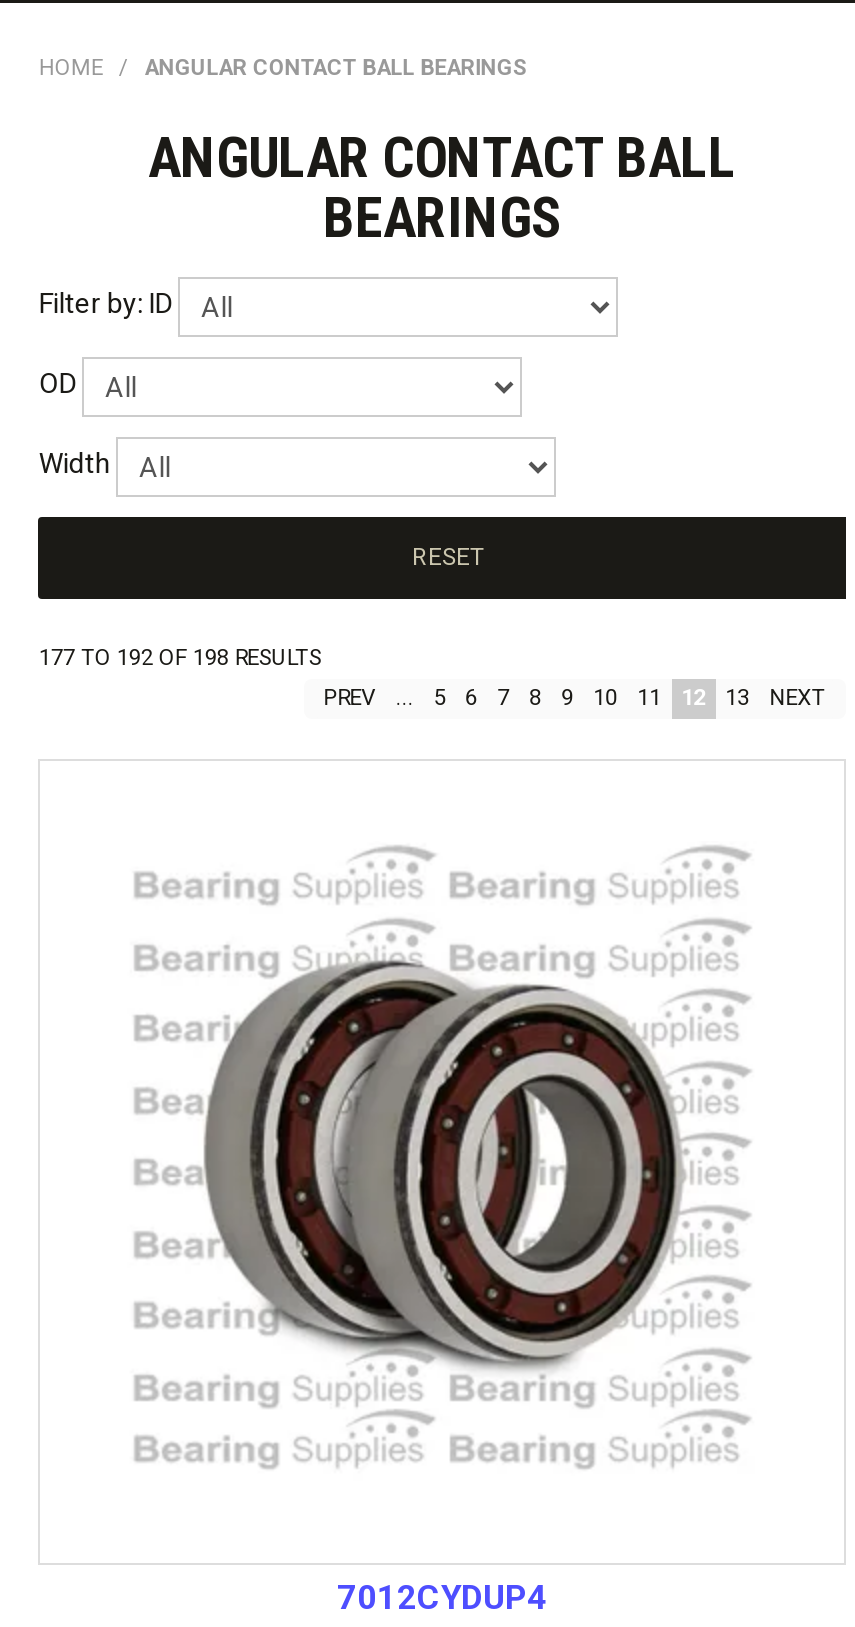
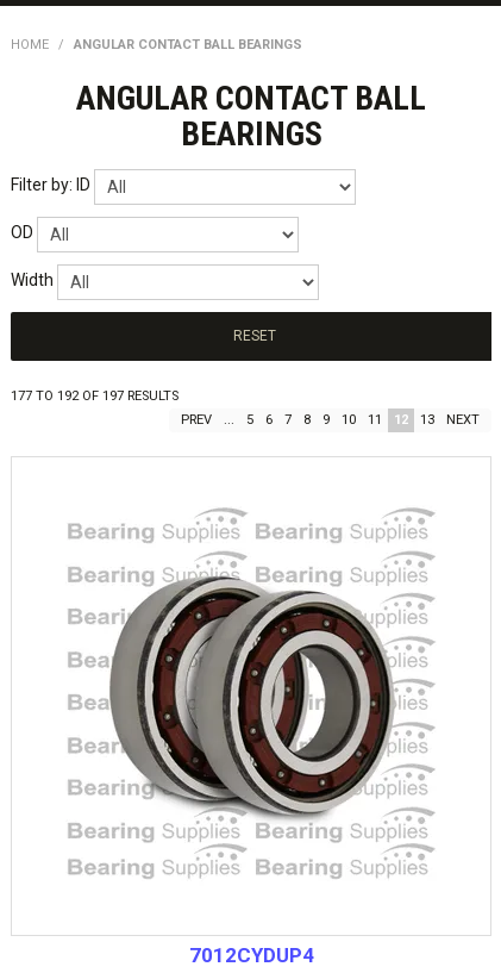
- 177 TO 192 OF 198 RESULTS
+ 177 TO 192 OF 197 RESULTS
